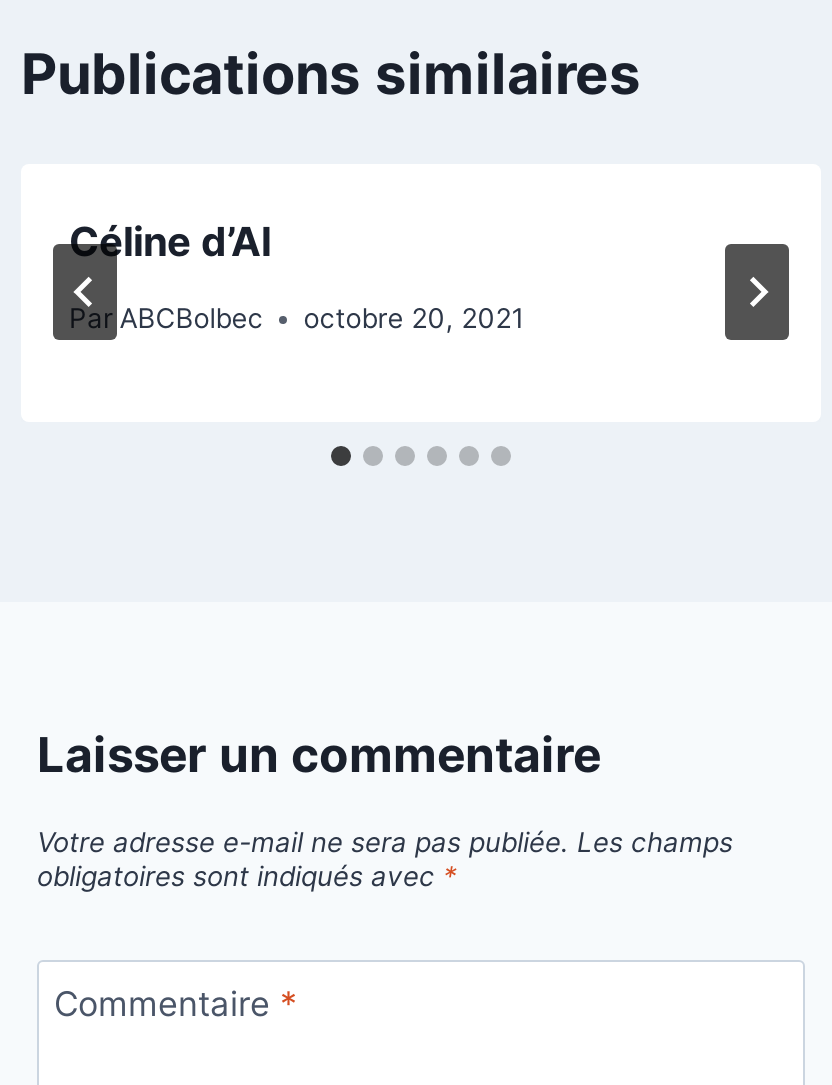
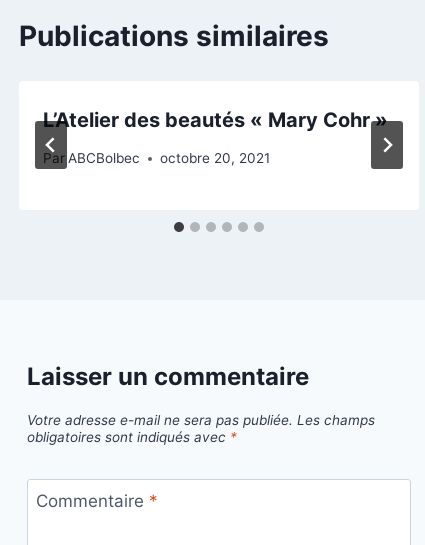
- Céline d’Al
+ L’Atelier des beautés « Mary Cohr »
